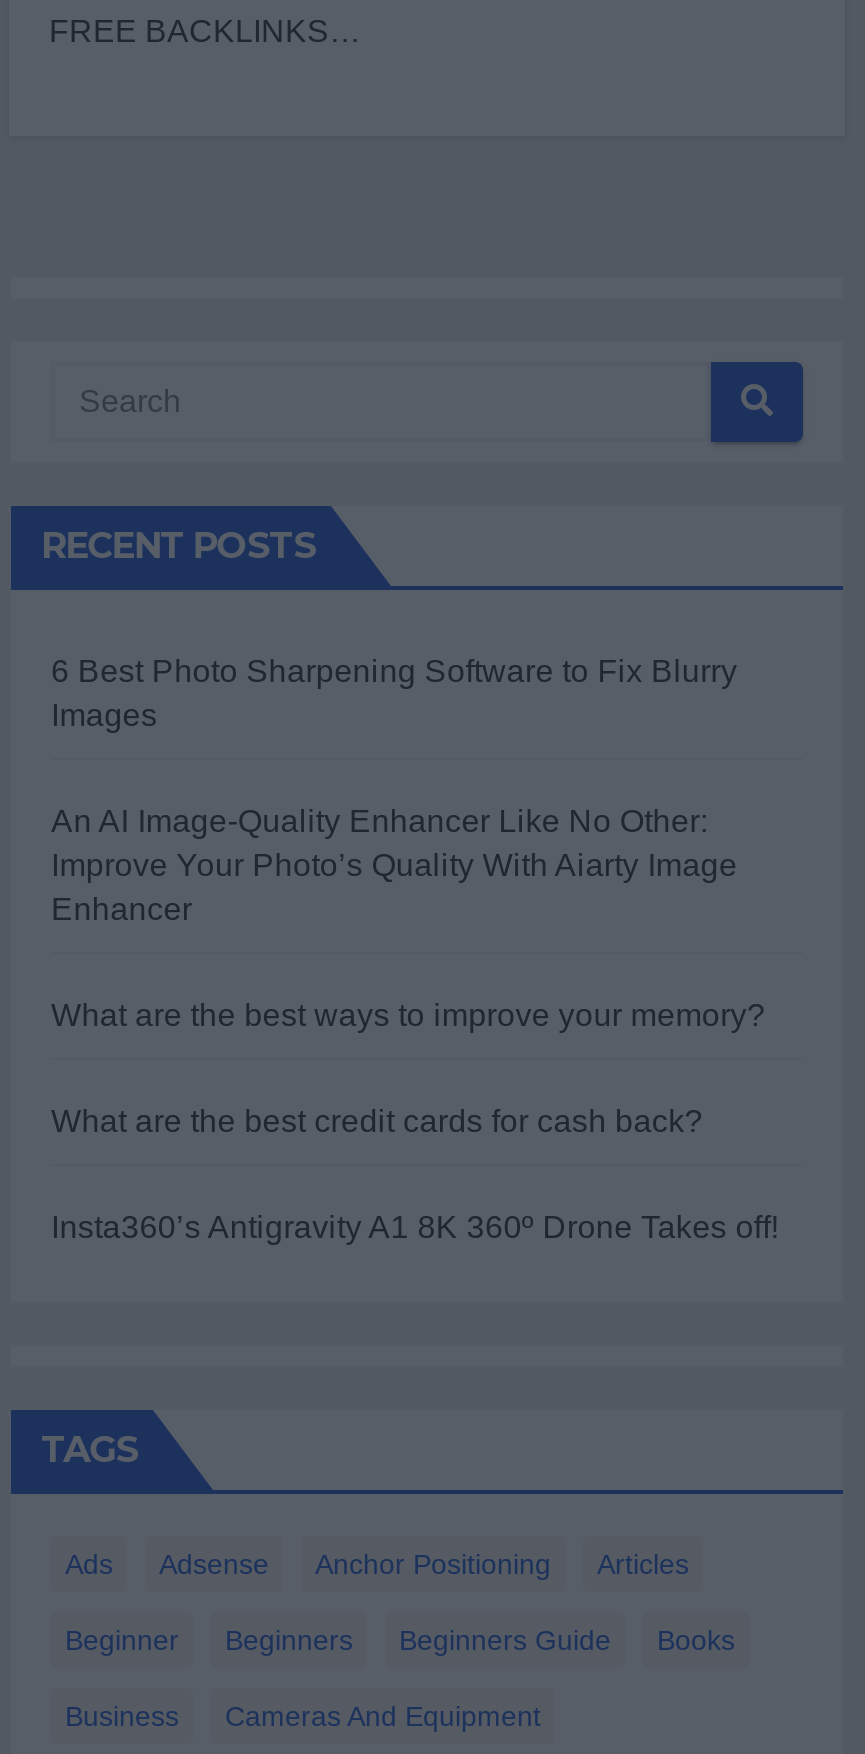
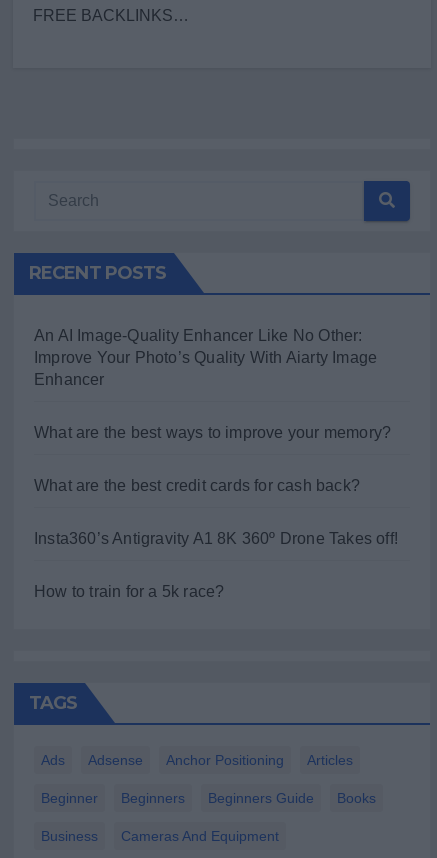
- 6 Best Photo Sharpening Software to Fix Blurry
- Images

moved up: An AI Image-Quality Enhancer Like No Other: | Improve Your Photo’s Quality With Aiarty Image | Enhancer | What are the best ways to improve your memory? | What are the best credit cards for cash back? | Insta360’s Antigravity A1 8K 360º Drone Takes off!

+ How to train for a 5k race?
